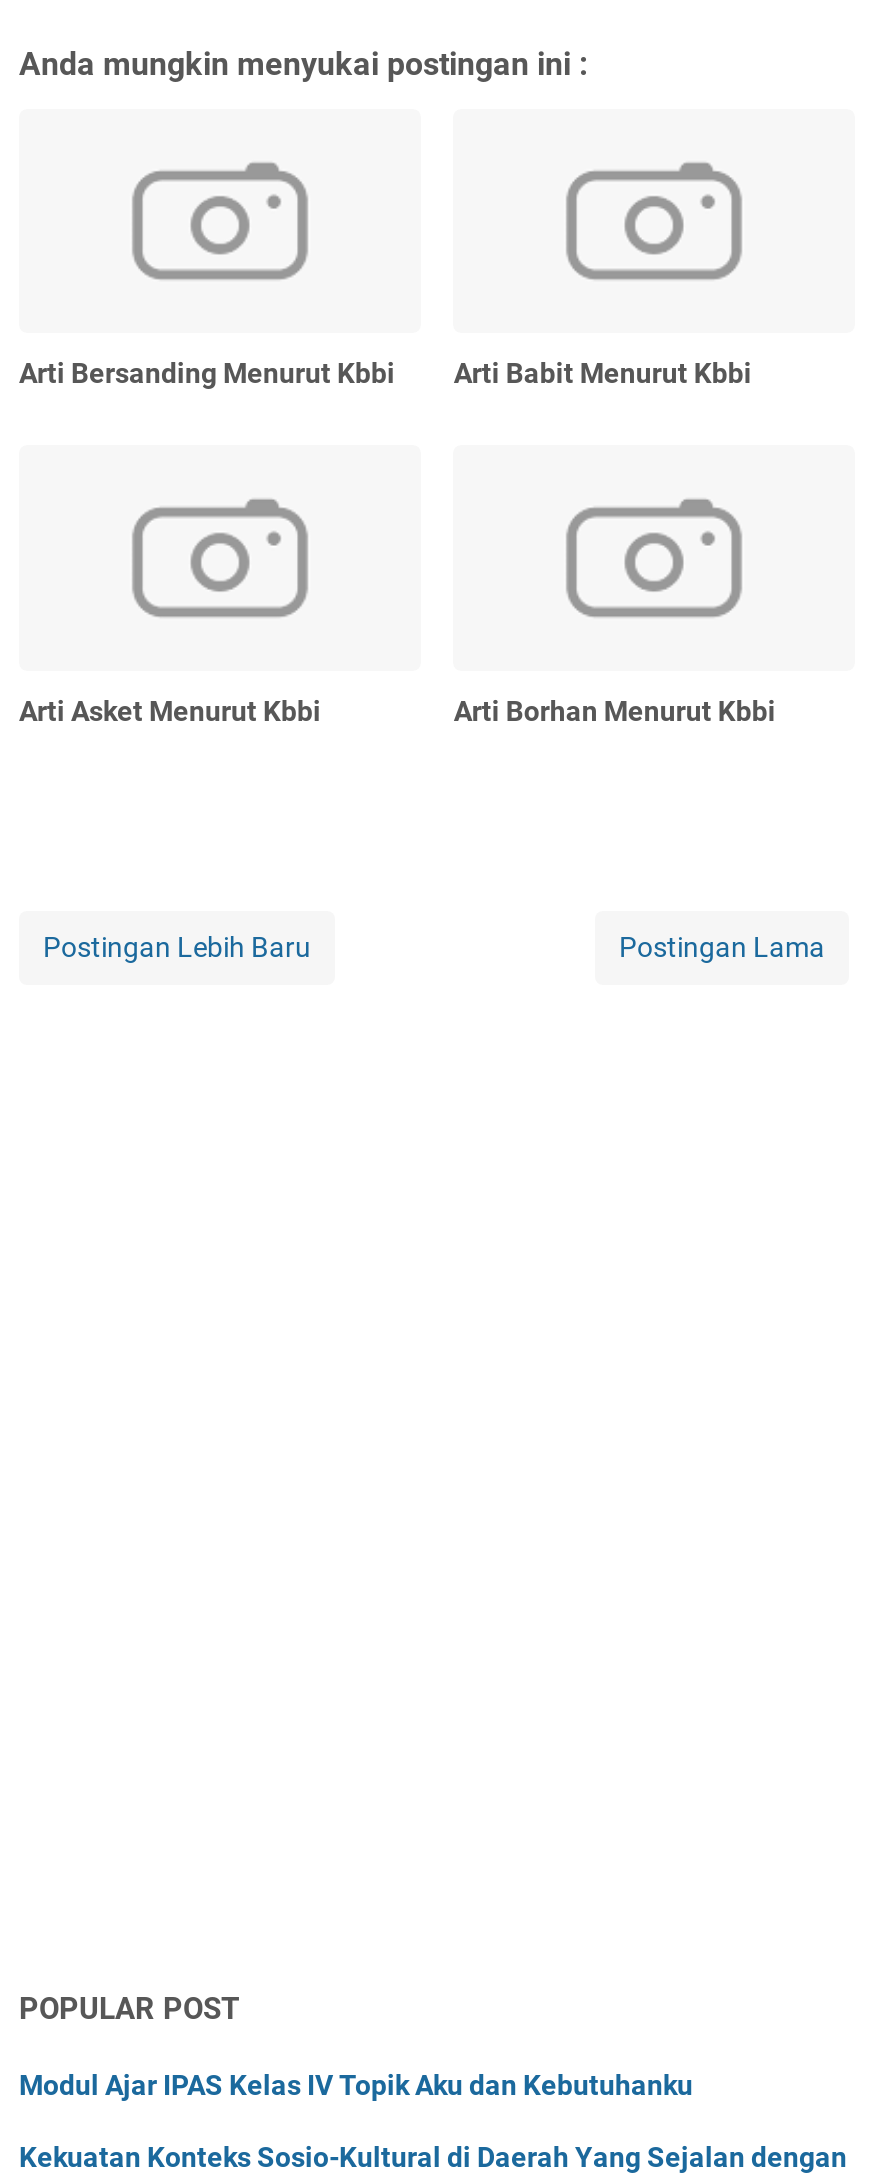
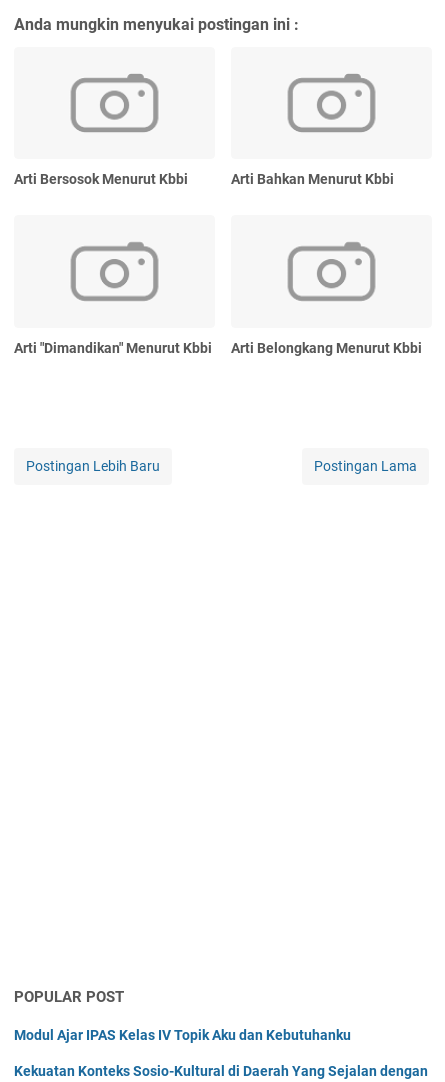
- Arti Bersanding Menurut Kbbi
+ Arti Bersosok Menurut Kbbi

- Arti Babit Menurut Kbbi
+ Arti Bahkan Menurut Kbbi

- Arti Asket Menurut Kbbi
+ Arti "Dimandikan" Menurut Kbbi

- Arti Borhan Menurut Kbbi
+ Arti Belongkang Menurut Kbbi
